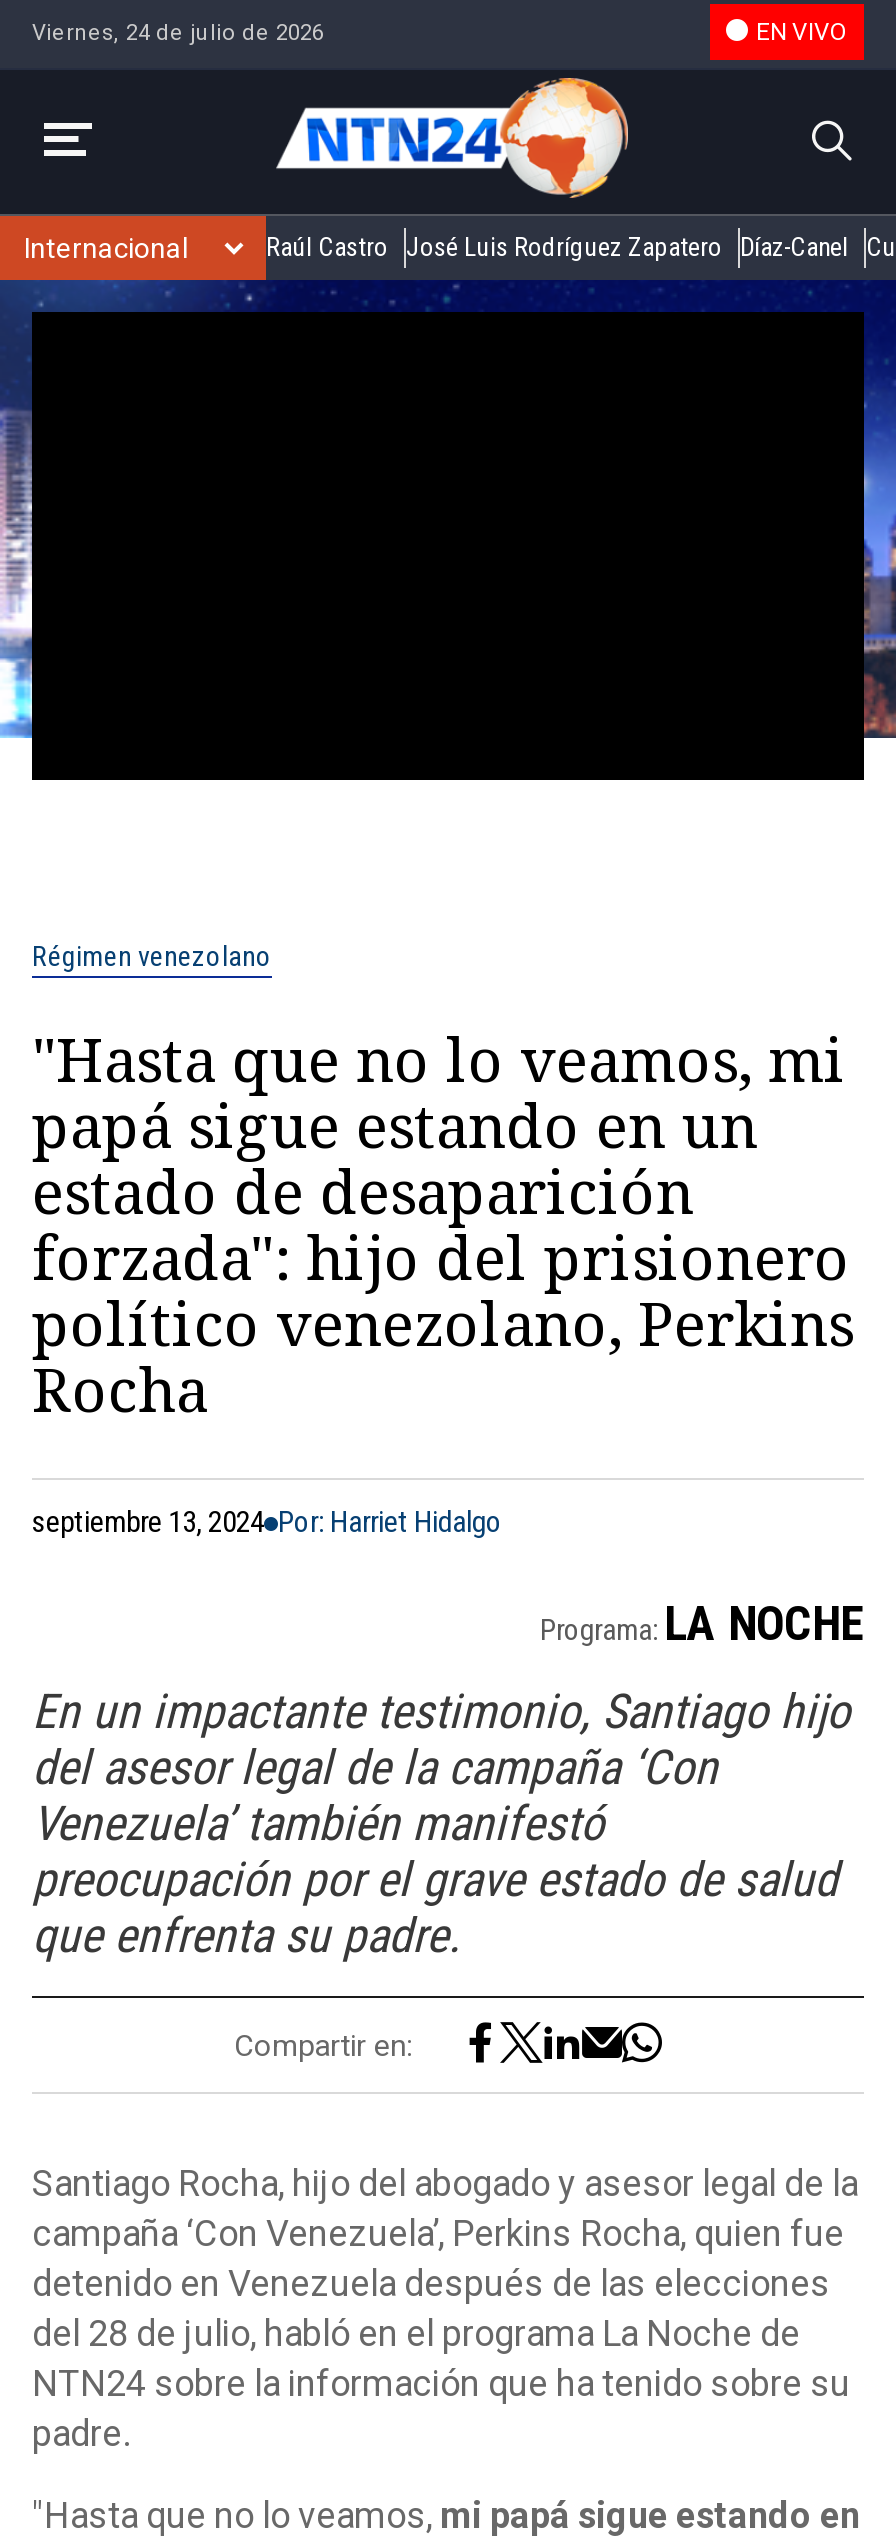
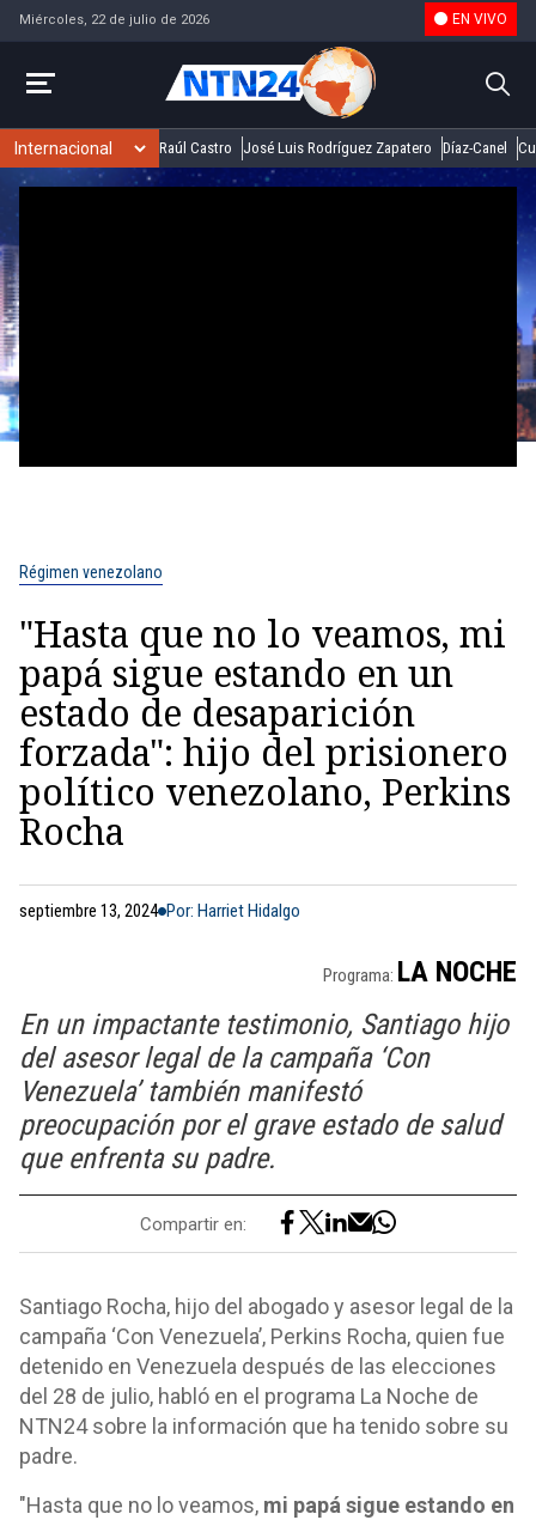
- Viernes, 24 de julio de 2026
+ Miércoles, 22 de julio de 2026
